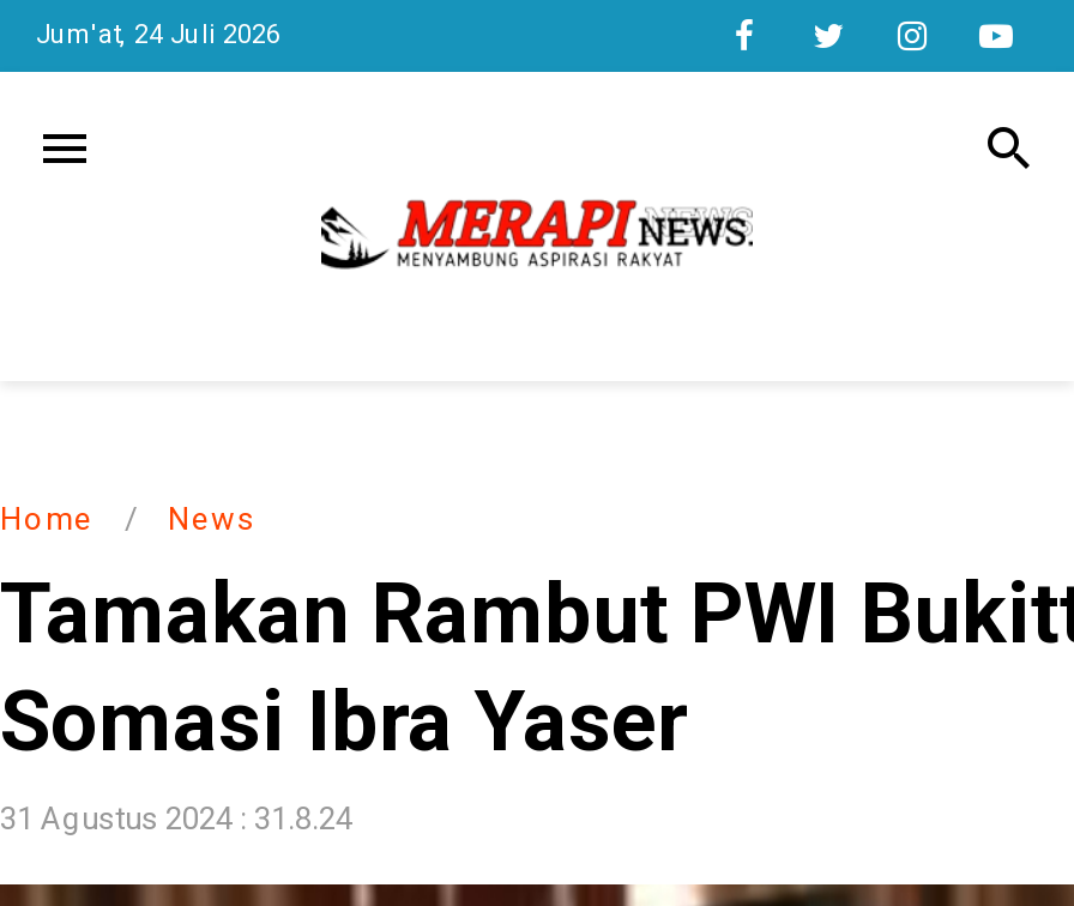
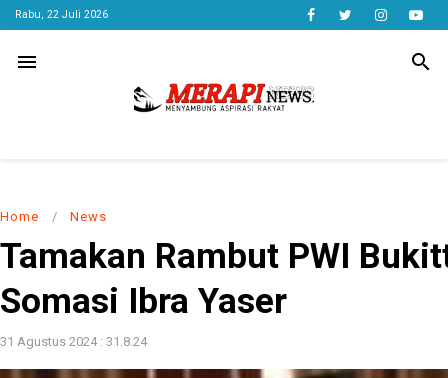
- Jum'at, 24 Juli 2026
+ Rabu, 22 Juli 2026
